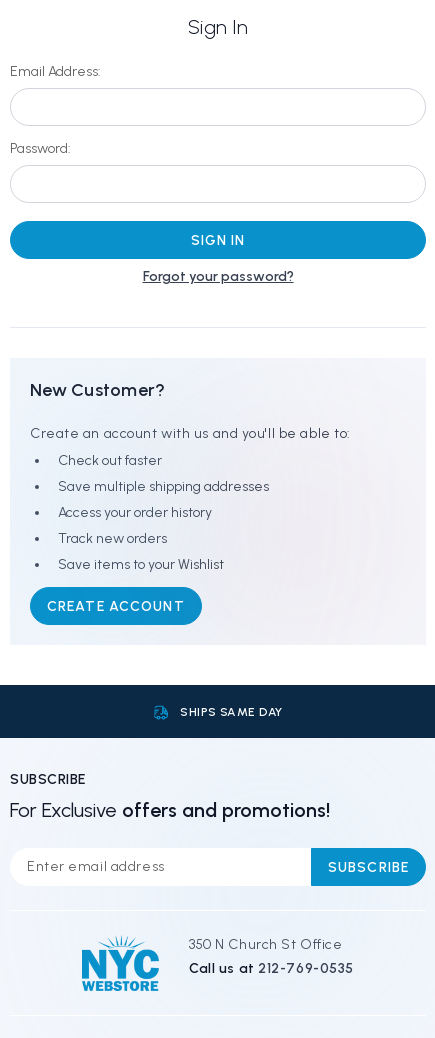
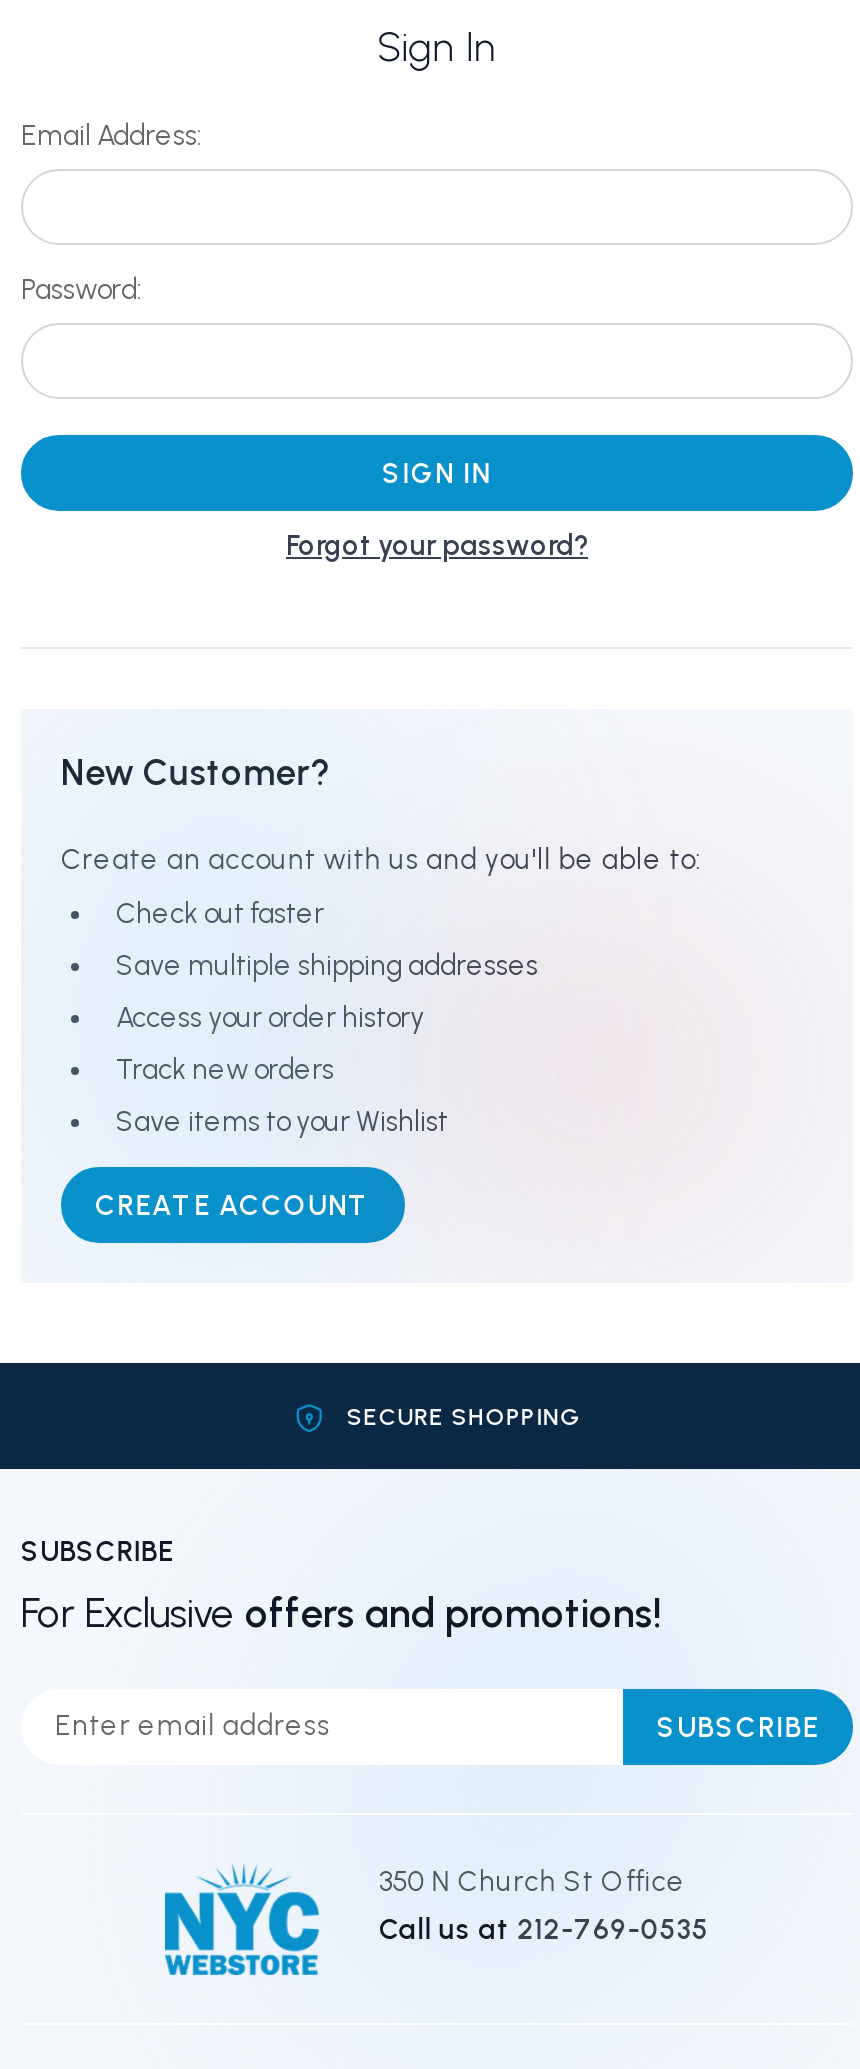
- SHIPS SAME DAY
+ SECURE SHOPPING
